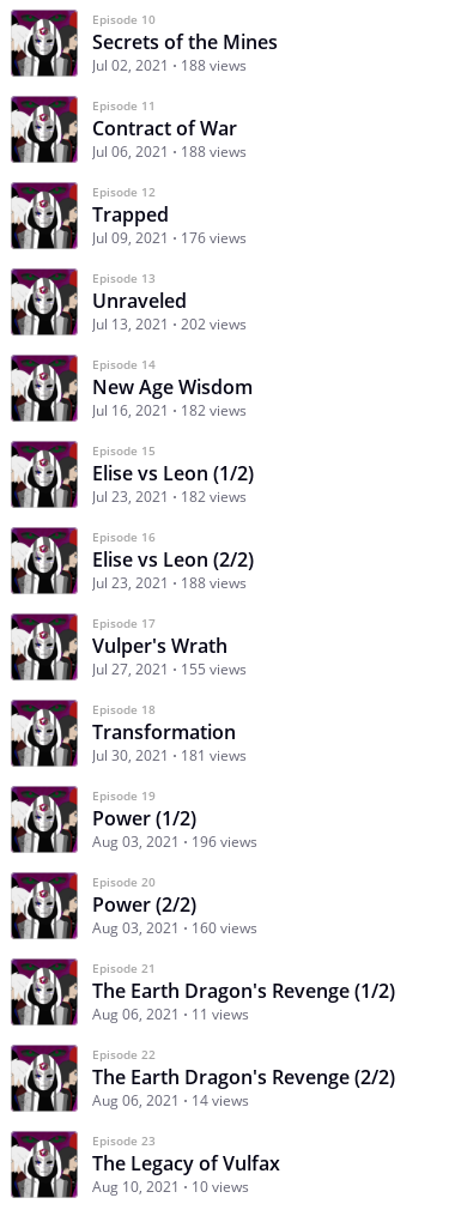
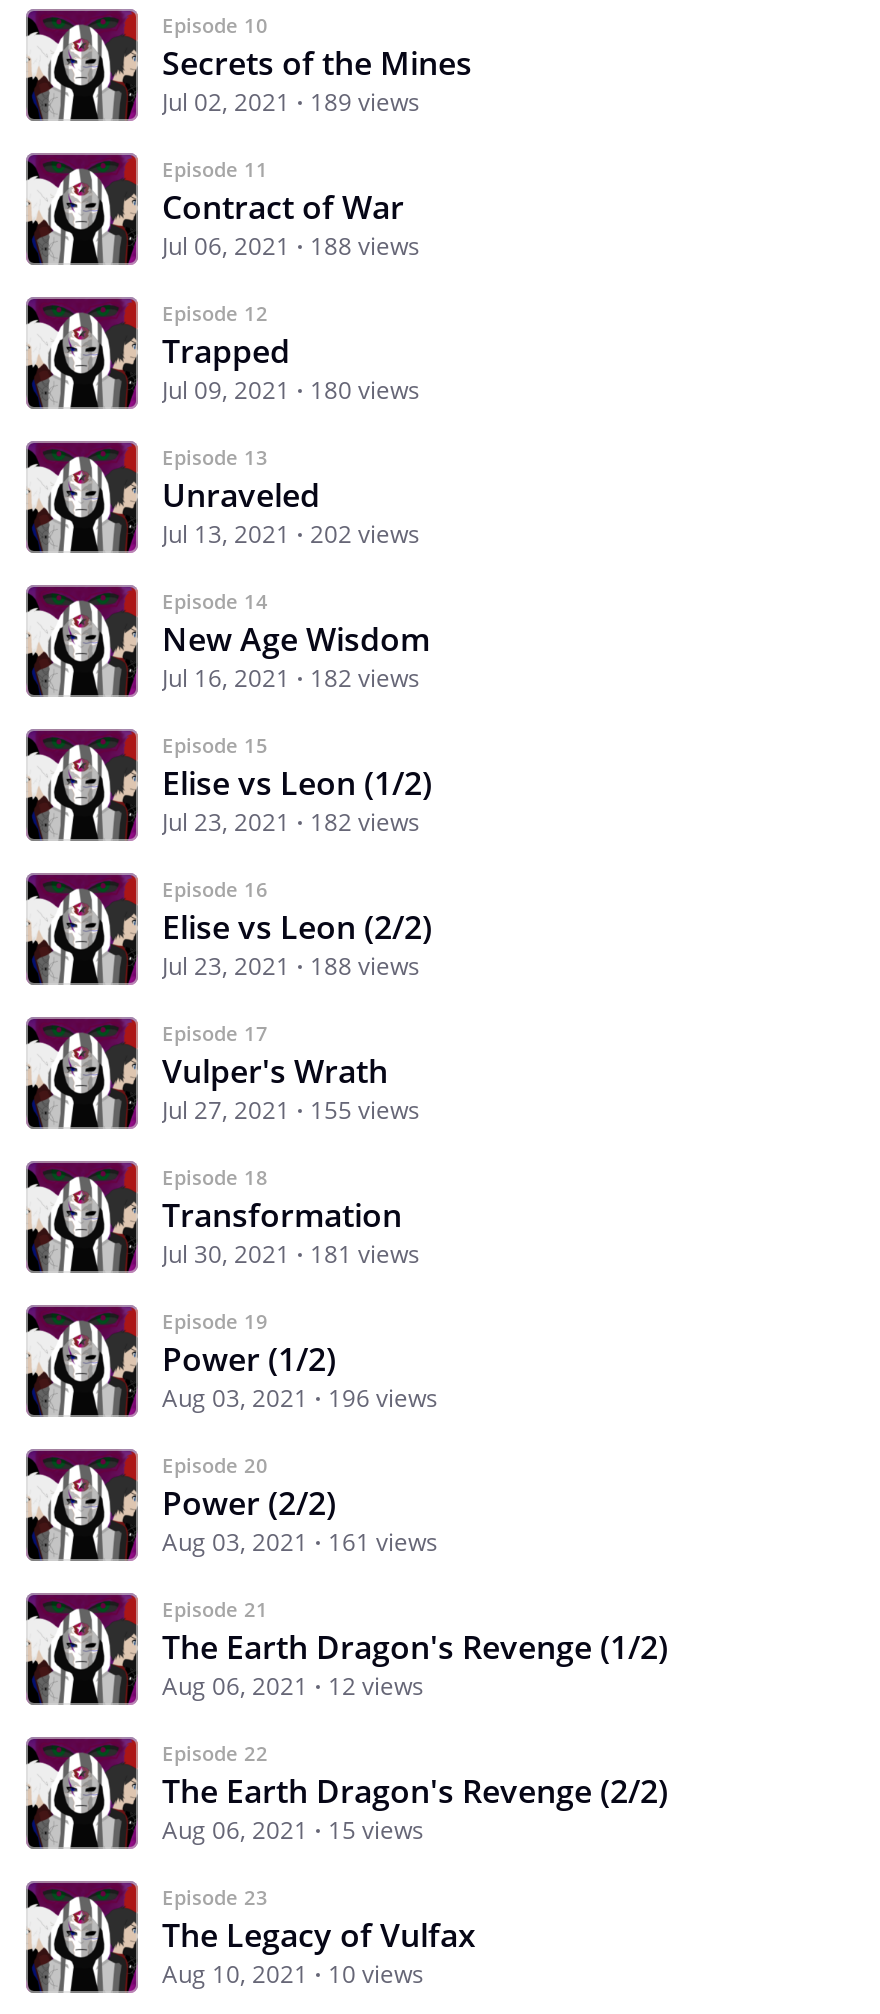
- Jul 02, 2021 188 views
+ Jul 02, 2021 189 views

- Jul 09, 2021 176 views
+ Jul 09, 2021 180 views

- Aug 03, 2021 160 views
+ Aug 03, 2021 161 views

- Aug 06, 2021 11 views
+ Aug 06, 2021 12 views

- Aug 06, 2021 14 views
+ Aug 06, 2021 15 views
